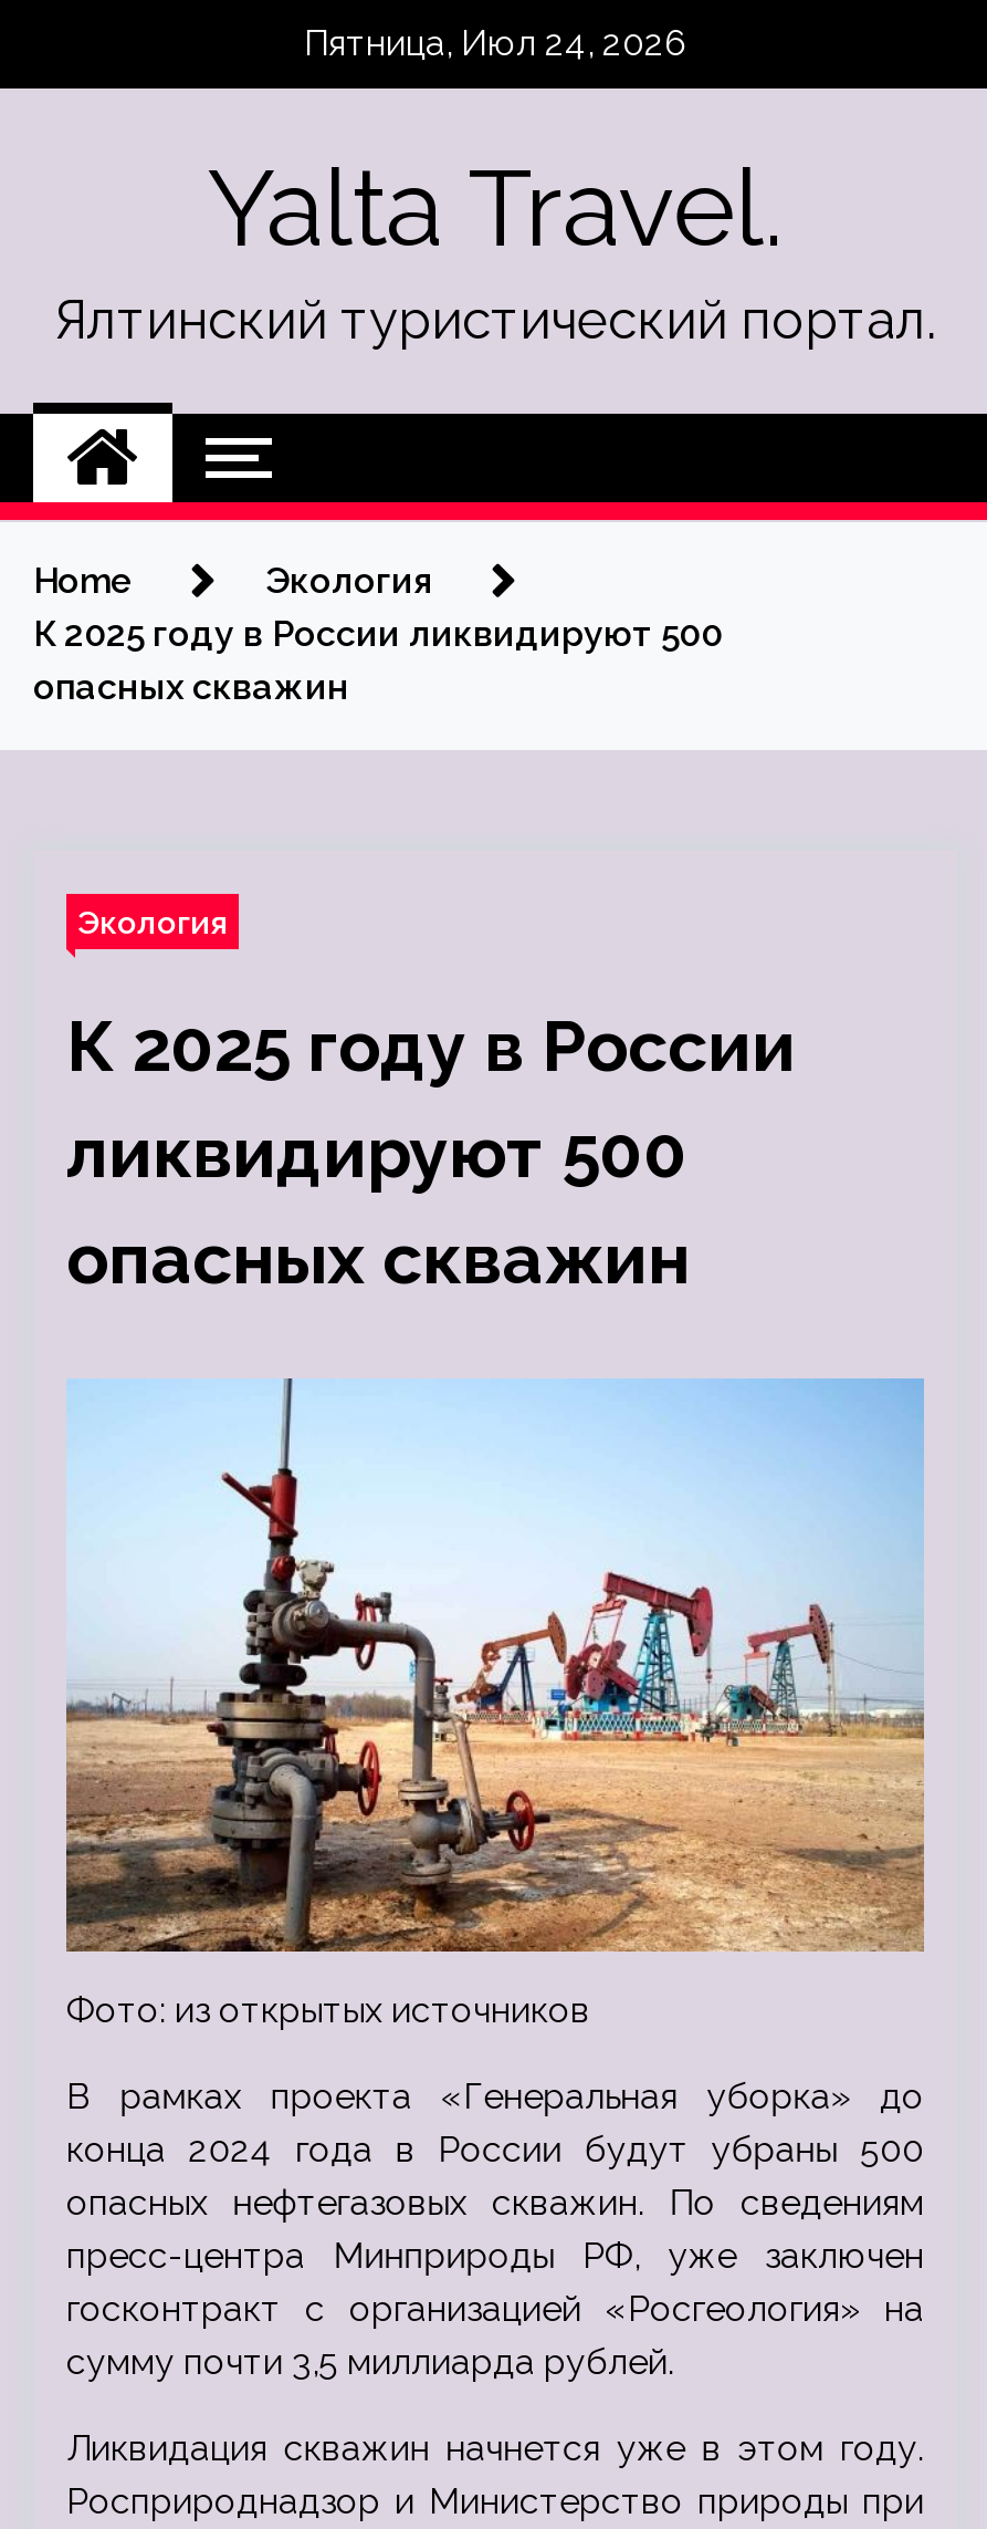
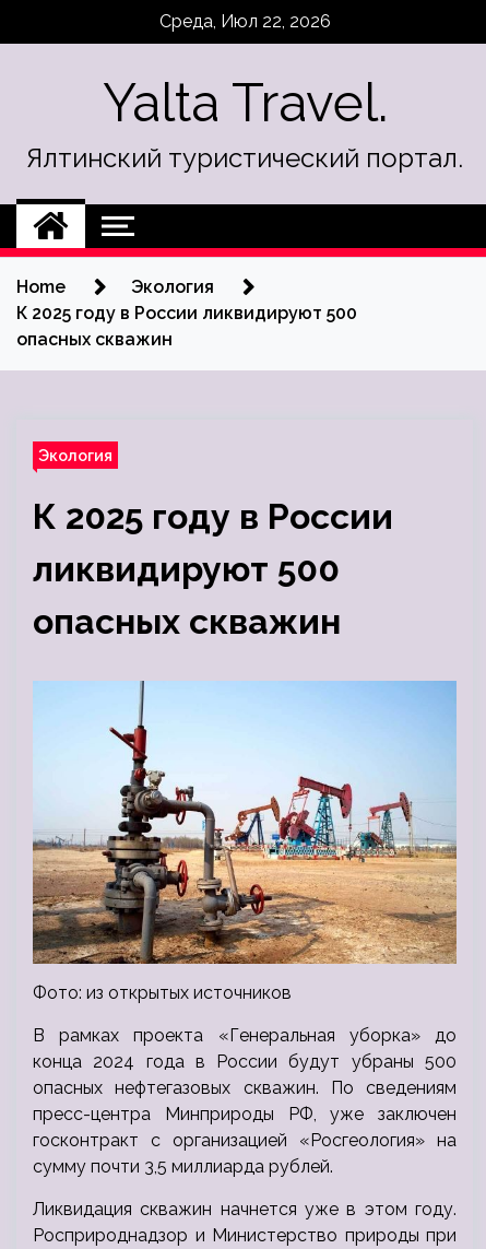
- Пятница, Июл 24, 2026
+ Среда, Июл 22, 2026
